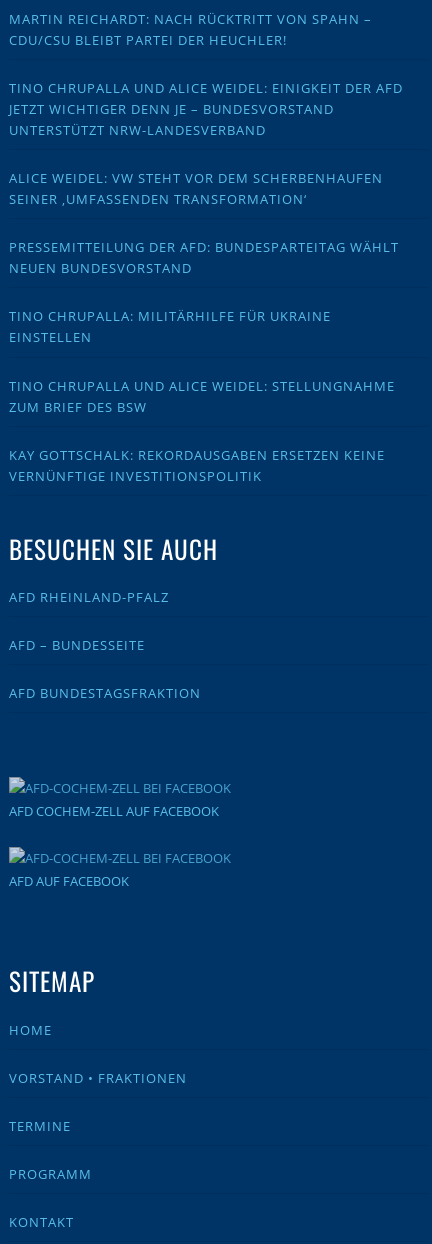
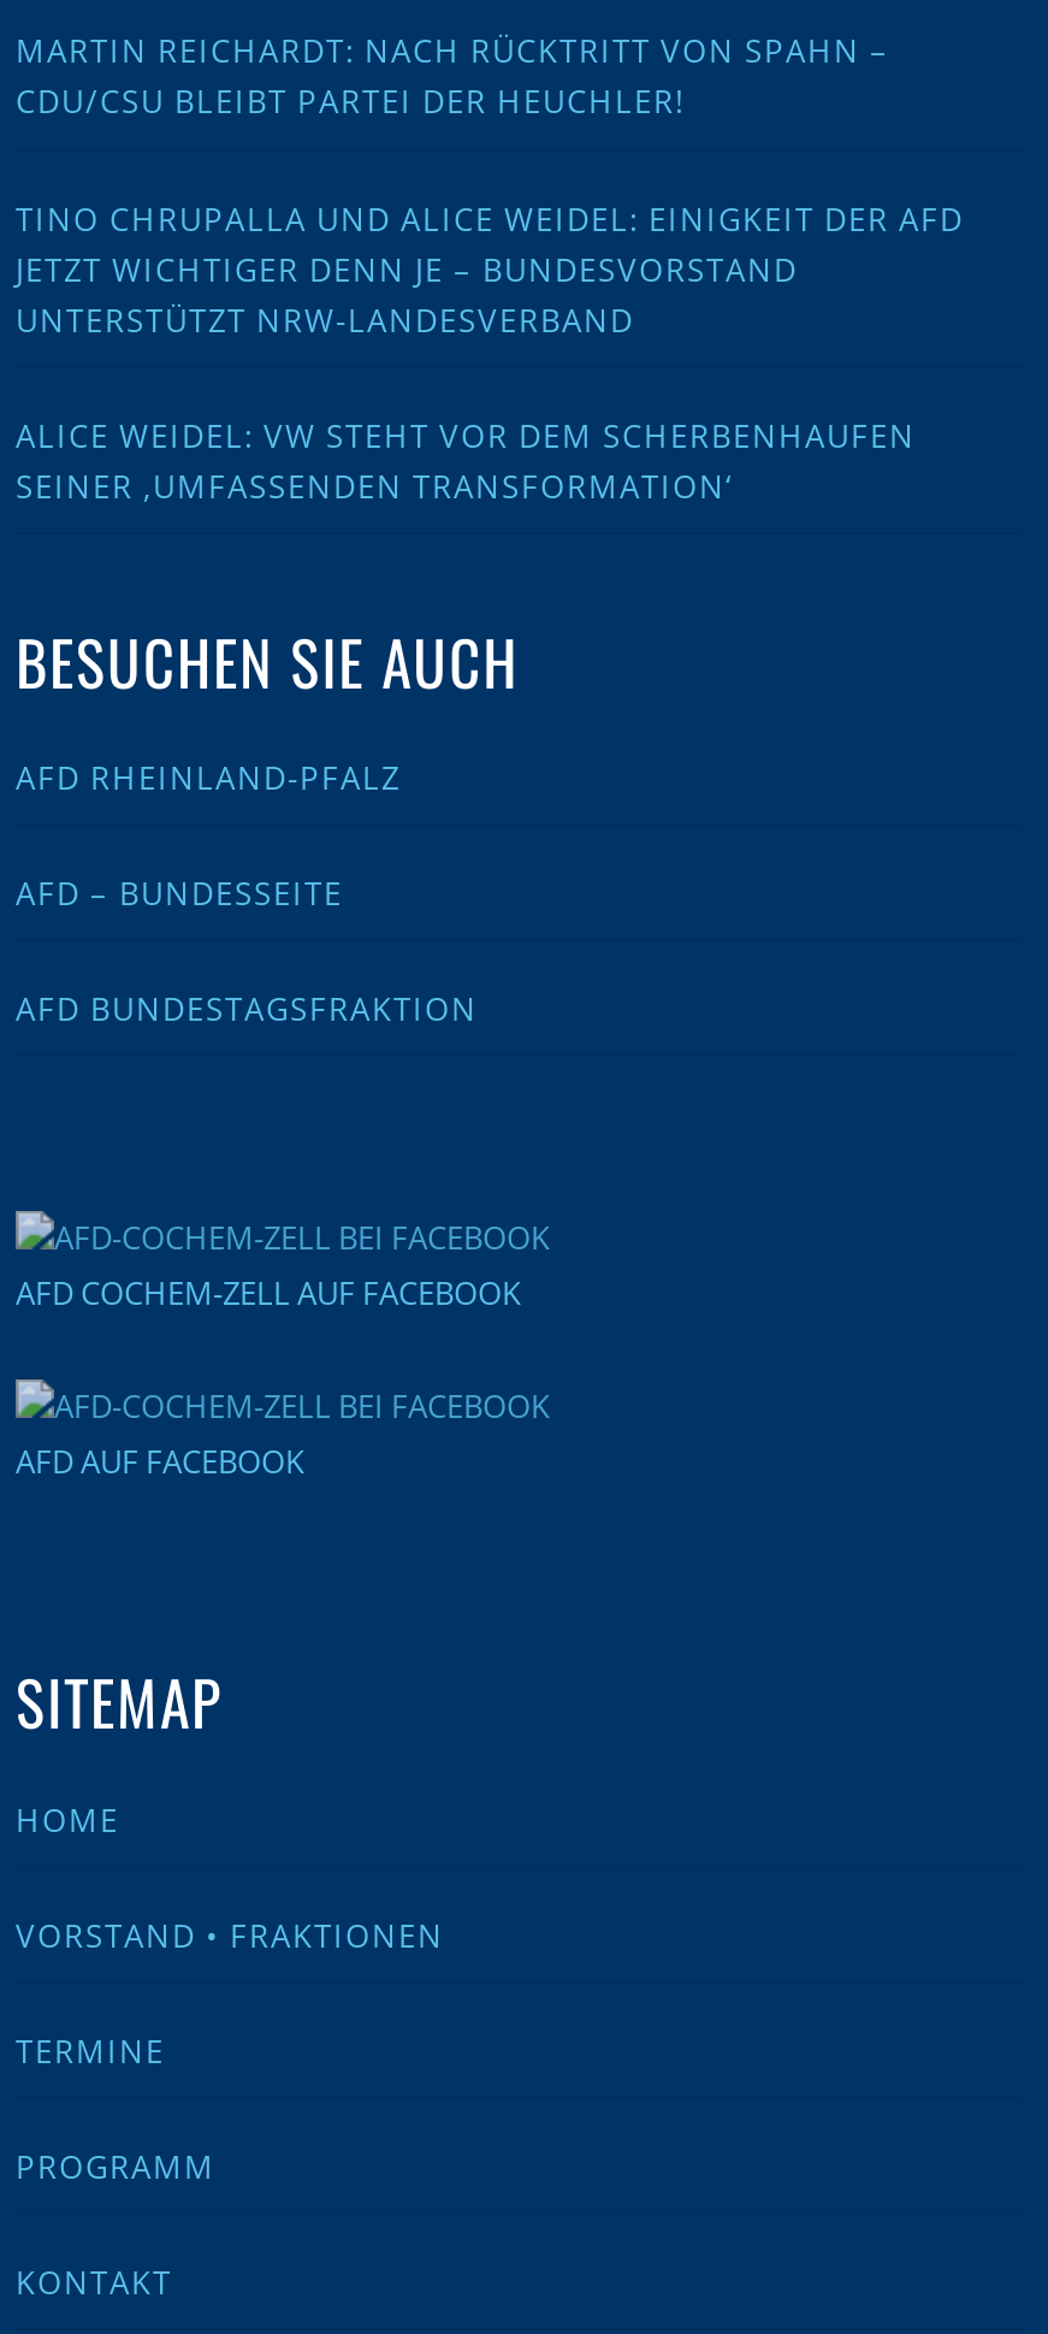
- PRESSEMITTEILUNG DER AFD: BUNDESPARTEITAG WÄHLT
- NEUEN BUNDESVORSTAND
- TINO CHRUPALLA: MILITÄRHILFE FÜR UKRAINE
- EINSTELLEN
- TINO CHRUPALLA UND ALICE WEIDEL: STELLUNGNAHME
- ZUM BRIEF DES BSW
- KAY GOTTSCHALK: REKORDAUSGABEN ERSETZEN KEINE
- VERNÜNFTIGE INVESTITIONSPOLITIK
